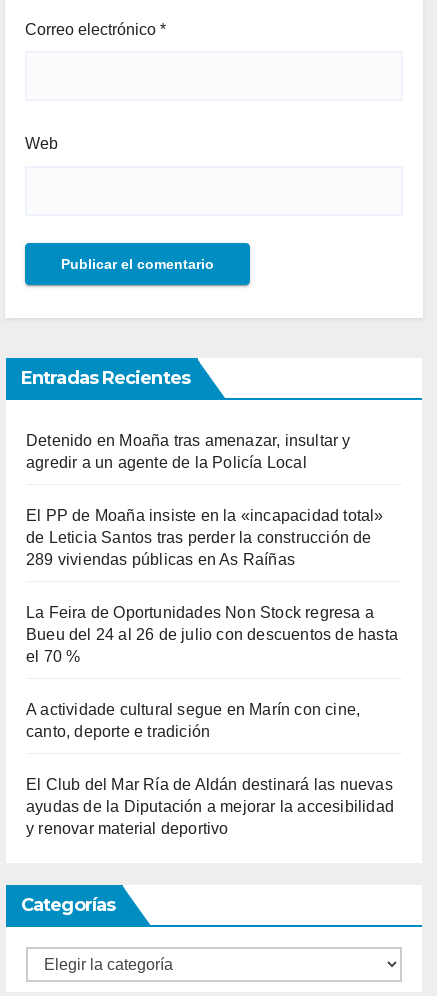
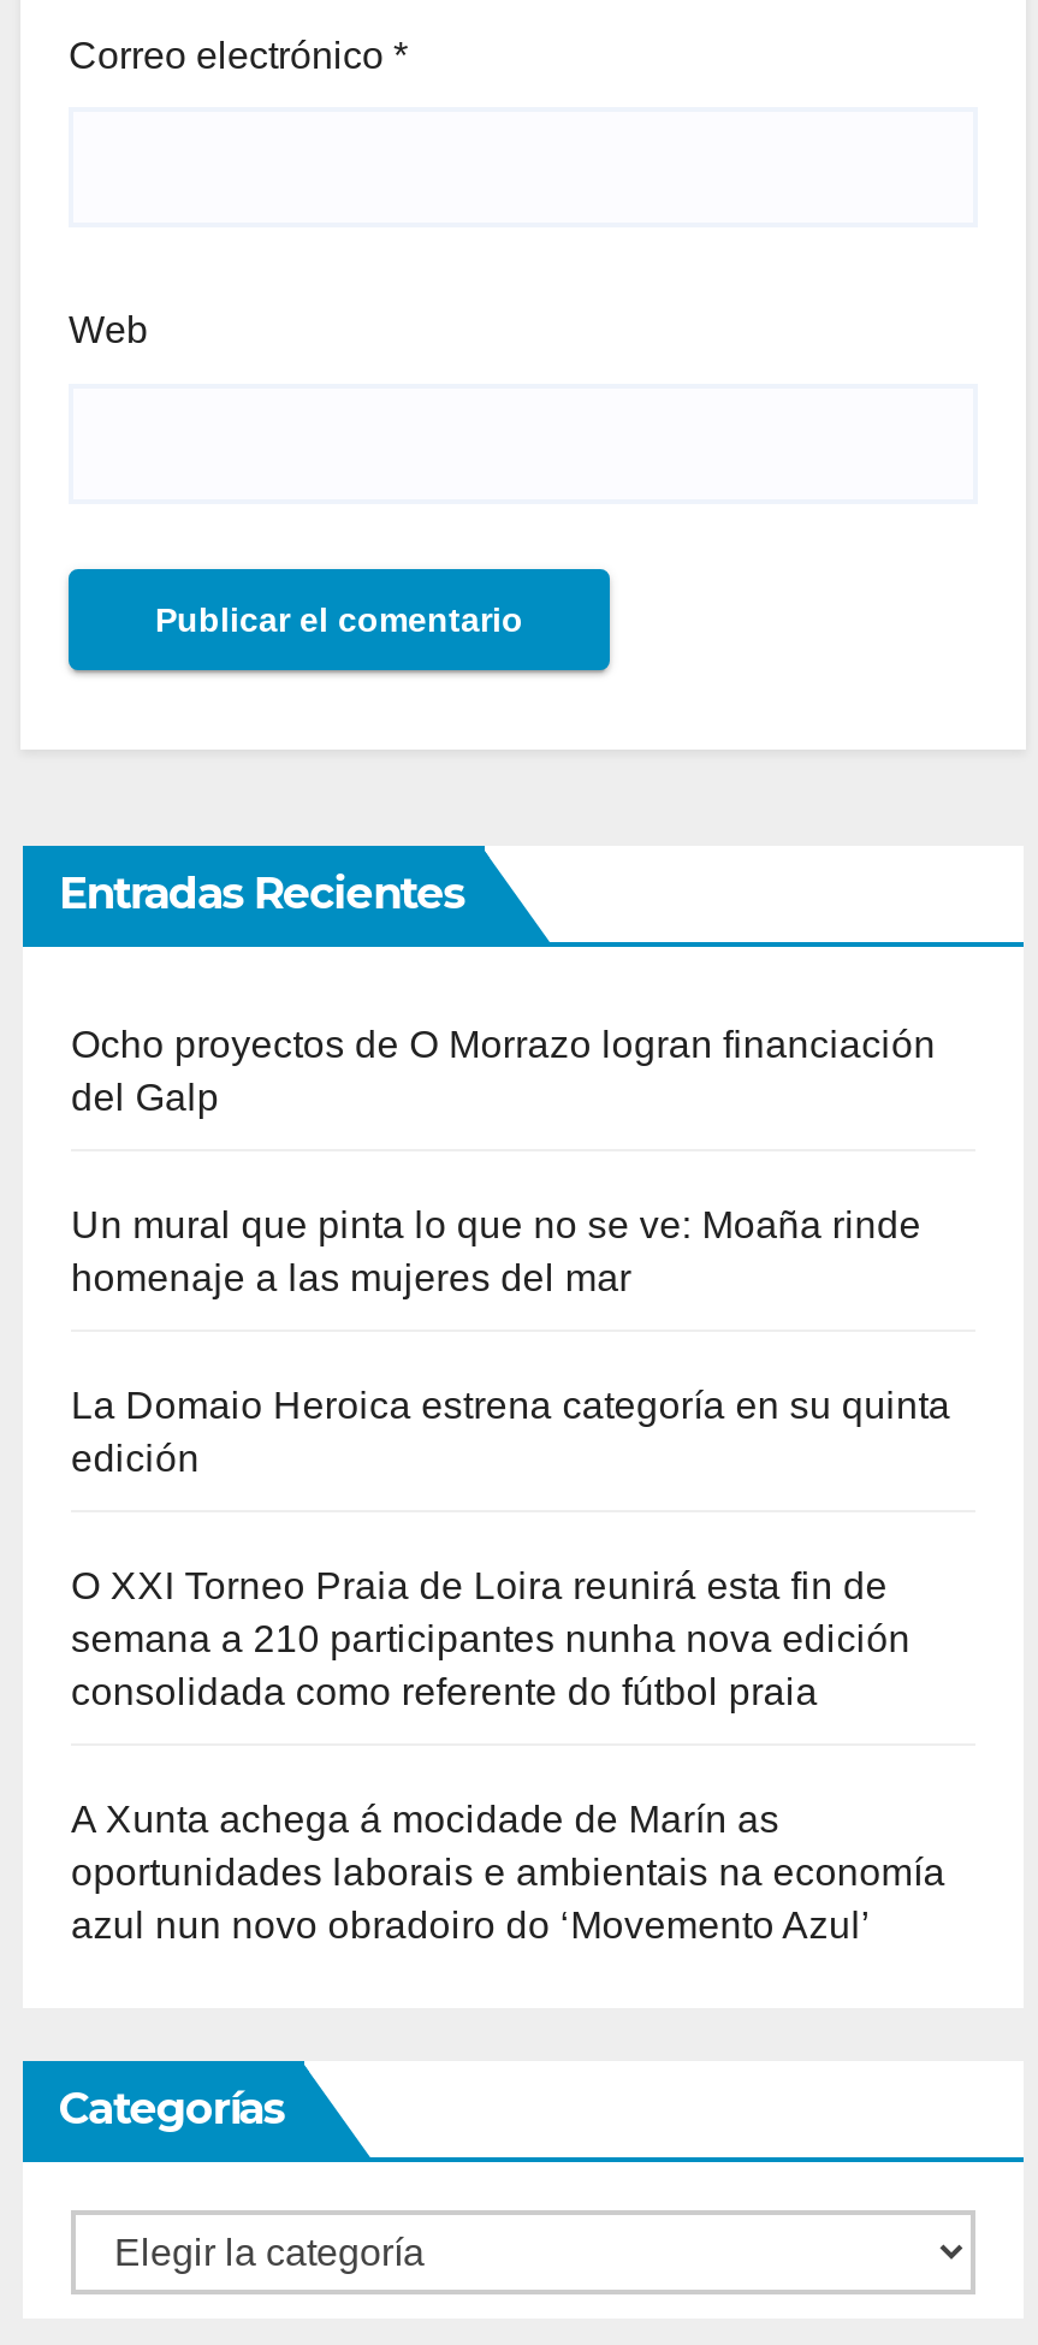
- Detenido en Moaña tras amenazar, insultar y
- agredir a un agente de la Policía Local
+ Ocho proyectos de O Morrazo logran financiación
+ del Galp

- El PP de Moaña insiste en la «incapacidad total»
- de Leticia Santos tras perder la construcción de
- 289 viviendas públicas en As Raíñas
+ Un mural que pinta lo que no se ve: Moaña rinde
+ homenaje a las mujeres del mar

- La Feira de Oportunidades Non Stock regresa a
- Bueu del 24 al 26 de julio con descuentos de hasta
- el 70 %
+ La Domaio Heroica estrena categoría en su quinta
+ edición

- A actividade cultural segue en Marín con cine,
- canto, deporte e tradición
+ O XXI Torneo Praia de Loira reunirá esta fin de
+ semana a 210 participantes nunha nova edición
+ consolidada como referente do fútbol praia

- El Club del Mar Ría de Aldán destinará las nuevas
- ayudas de la Diputación a mejorar la accesibilidad
- y renovar material deportivo
+ A Xunta achega á mocidade de Marín as
+ oportunidades laborais e ambientais na economía
+ azul nun novo obradoiro do ‘Movemento Azul’
